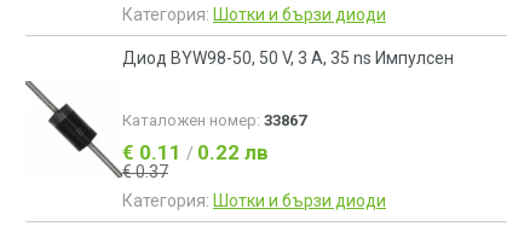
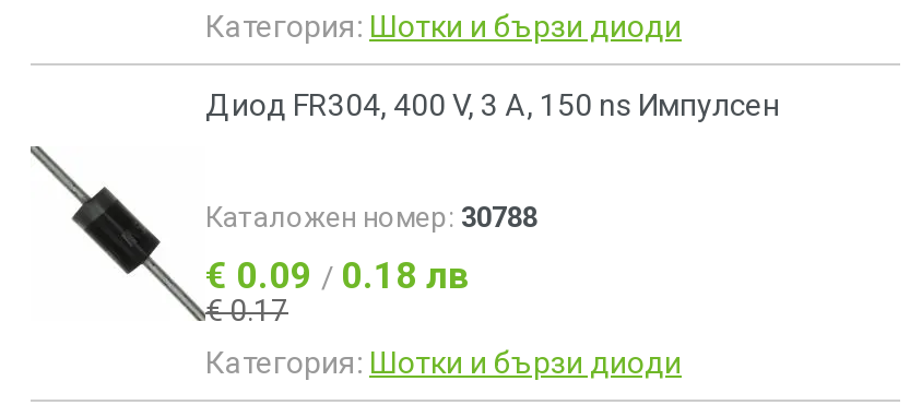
- Диод BYW98-50, 50 V, 3 A, 35 ns Импулсен
+ Диод FR304, 400 V, 3 A, 150 ns Импулсен

- Каталожен номер: 33867
+ Каталожен номер: 30788

- € 0.11 / 0.22 лв
+ € 0.09 / 0.18 лв

- € 0.37
+ € 0.17
